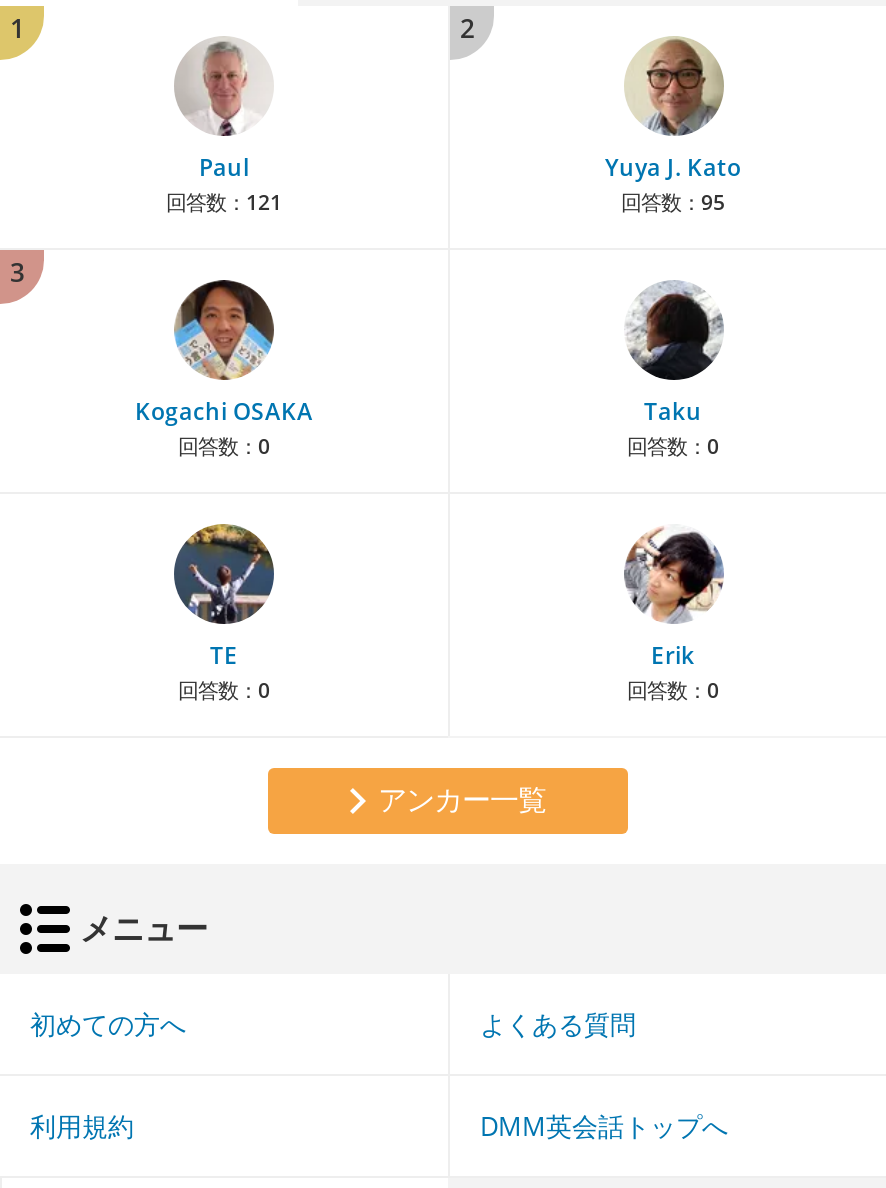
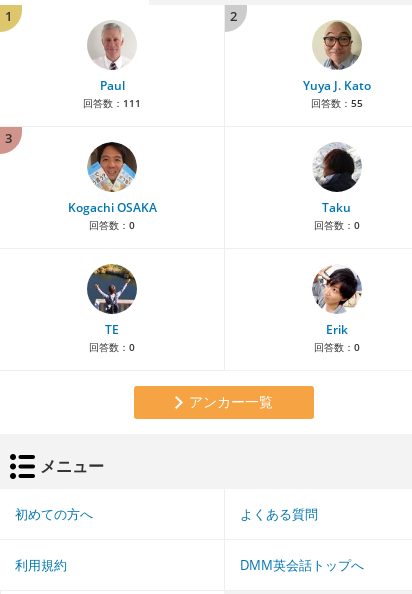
- 回答数：121
+ 回答数：111

- 回答数：95
+ 回答数：55
